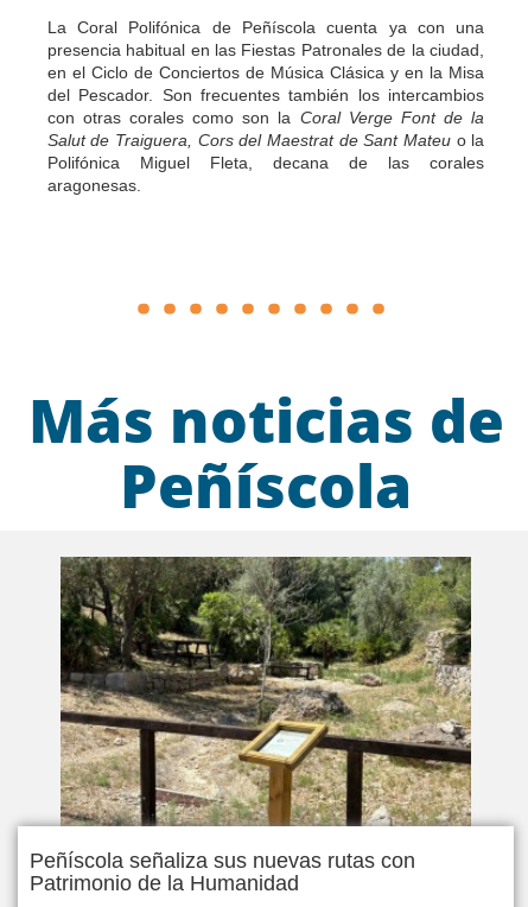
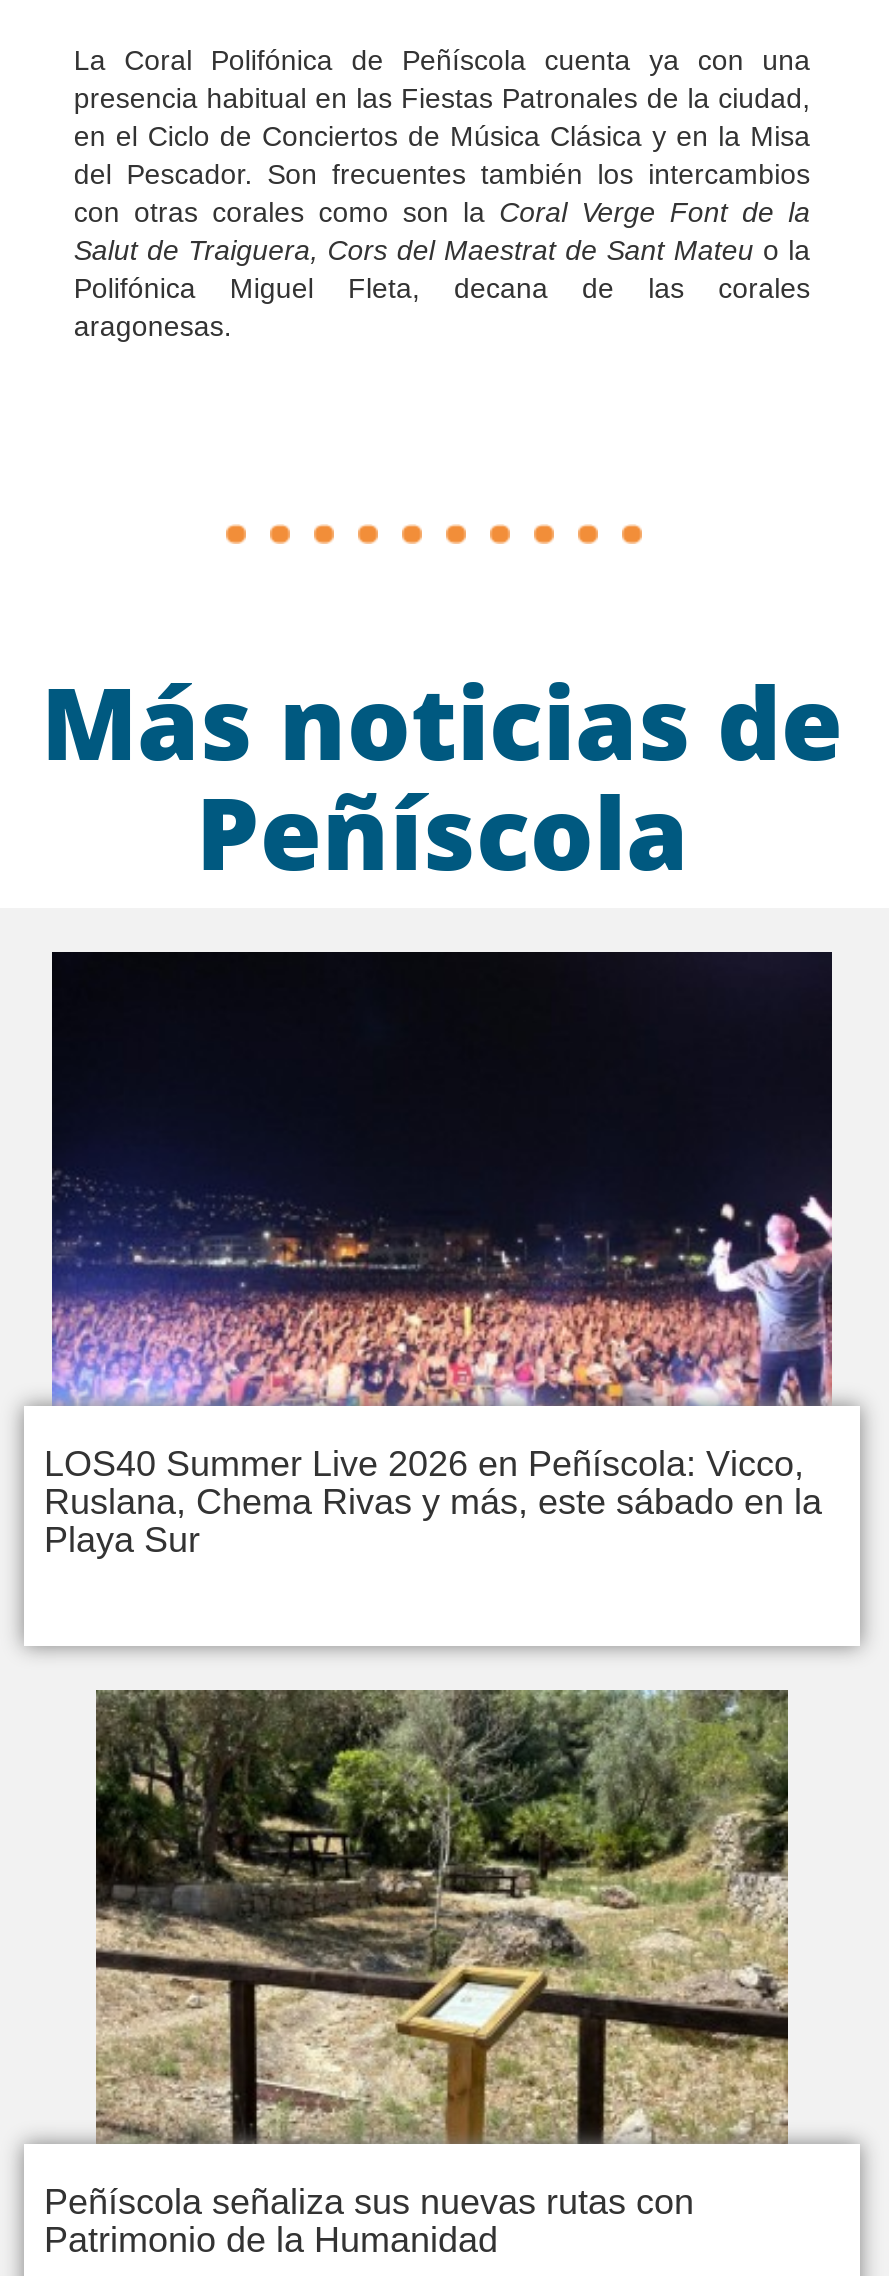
+ [image]
+ LOS40 Summer Live 2026 en Peñíscola: Vicco,
+ Ruslana, Chema Rivas y más, este sábado en la
+ Playa Sur
